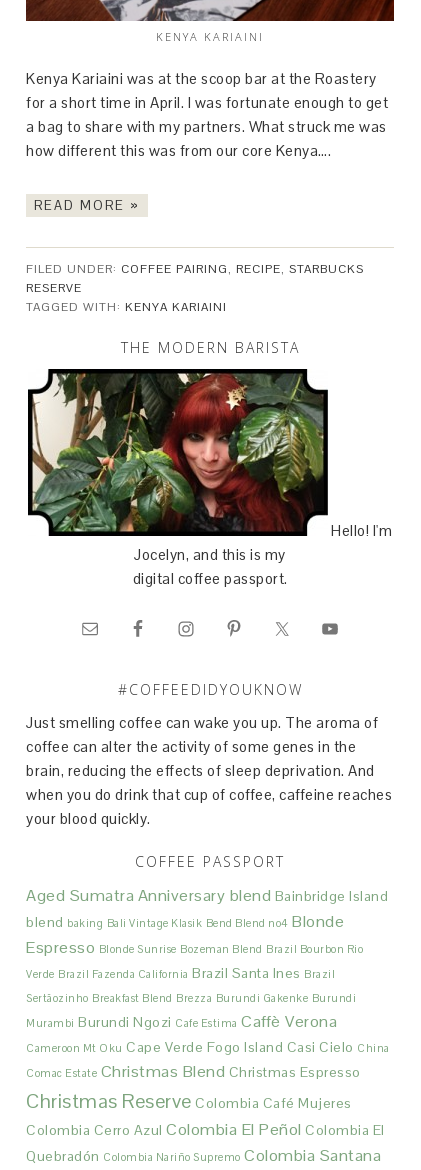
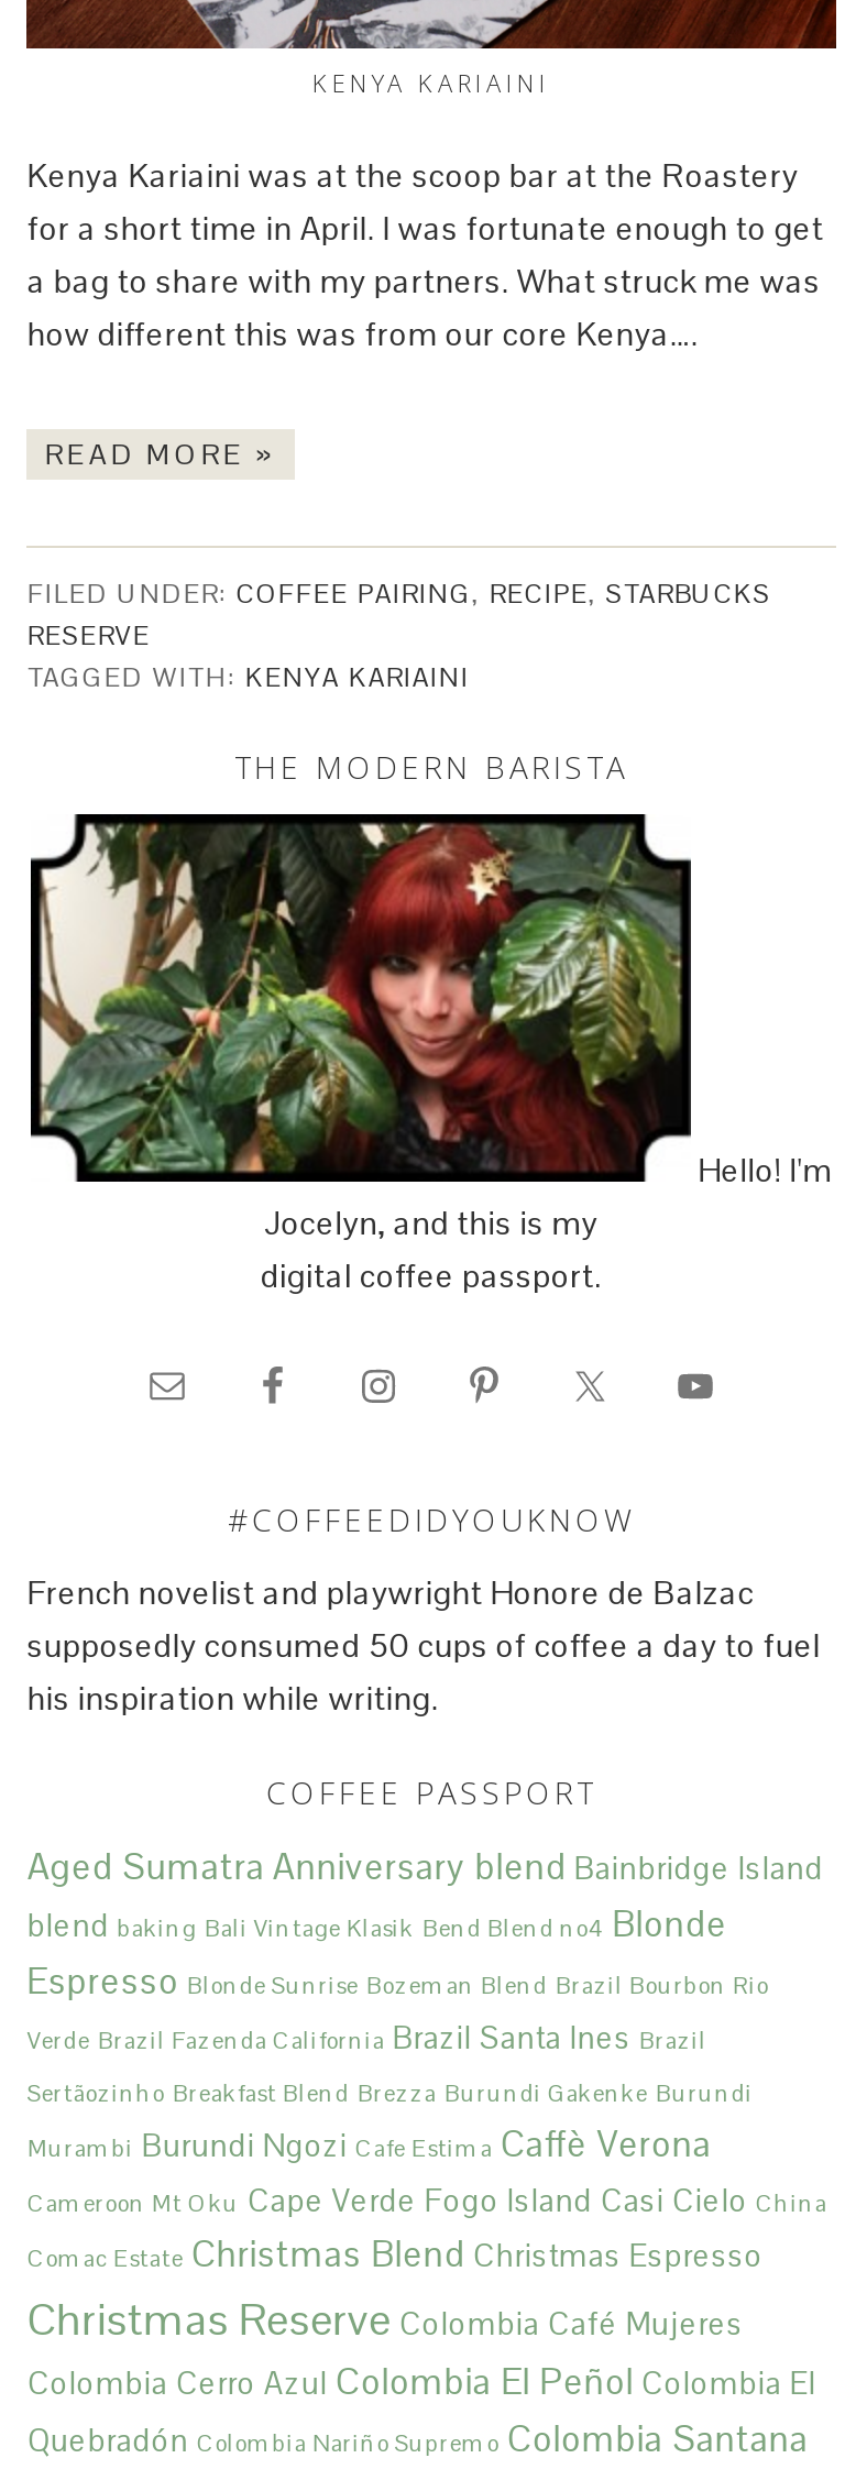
- Just smelling coffee can wake you up. The aroma of
- coffee can alter the activity of some genes in the
- brain, reducing the effects of sleep deprivation. And
- when you do drink that cup of coffee, caffeine reaches
- your blood quickly.
+ French novelist and playwright Honore de Balzac
+ supposedly consumed 50 cups of coffee a day to fuel
+ his inspiration while writing.
